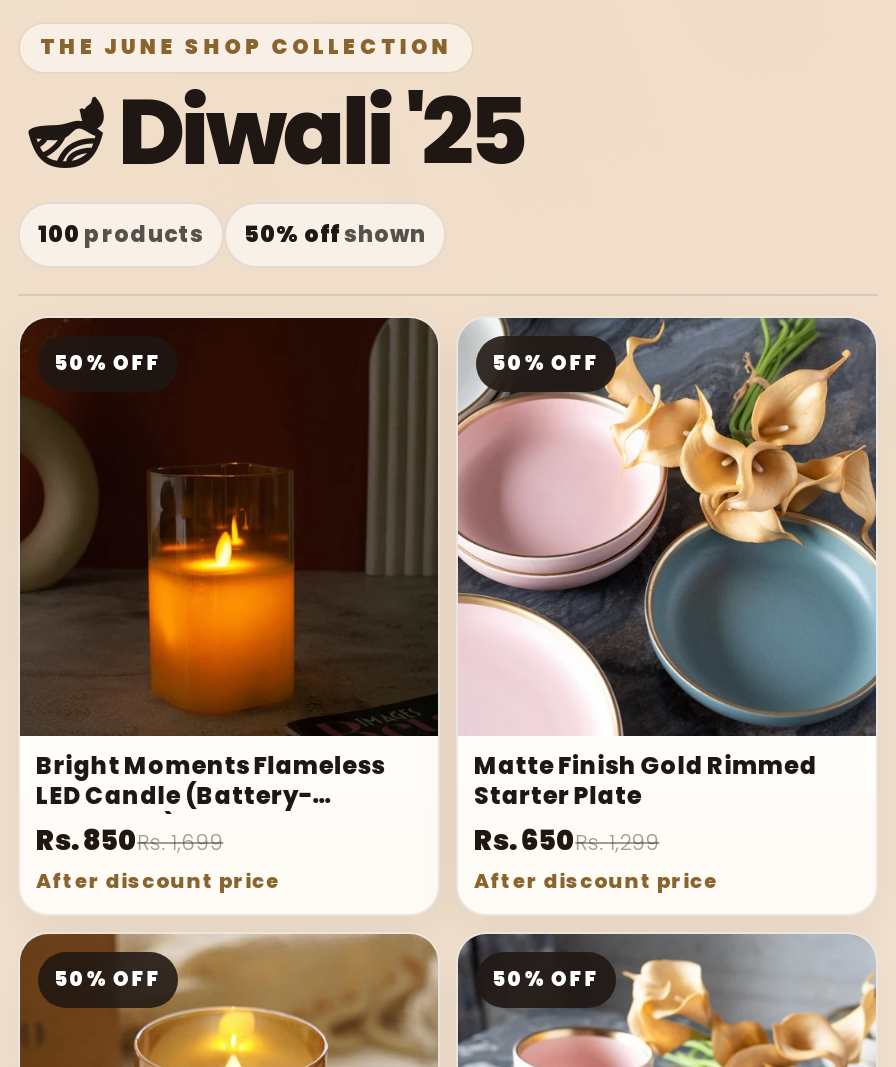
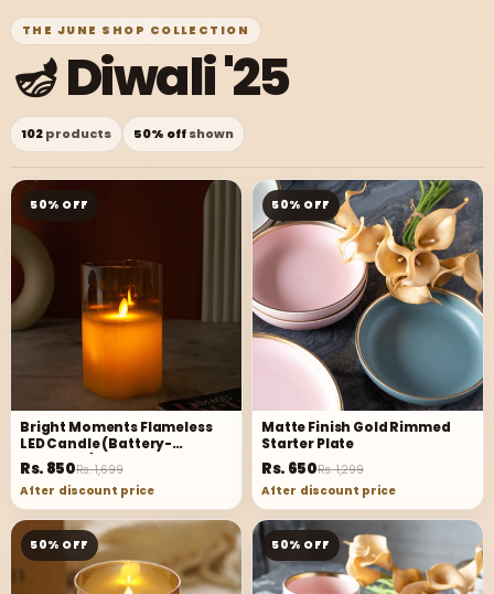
- 100 products 50% off shown
+ 102 products 50% off shown
